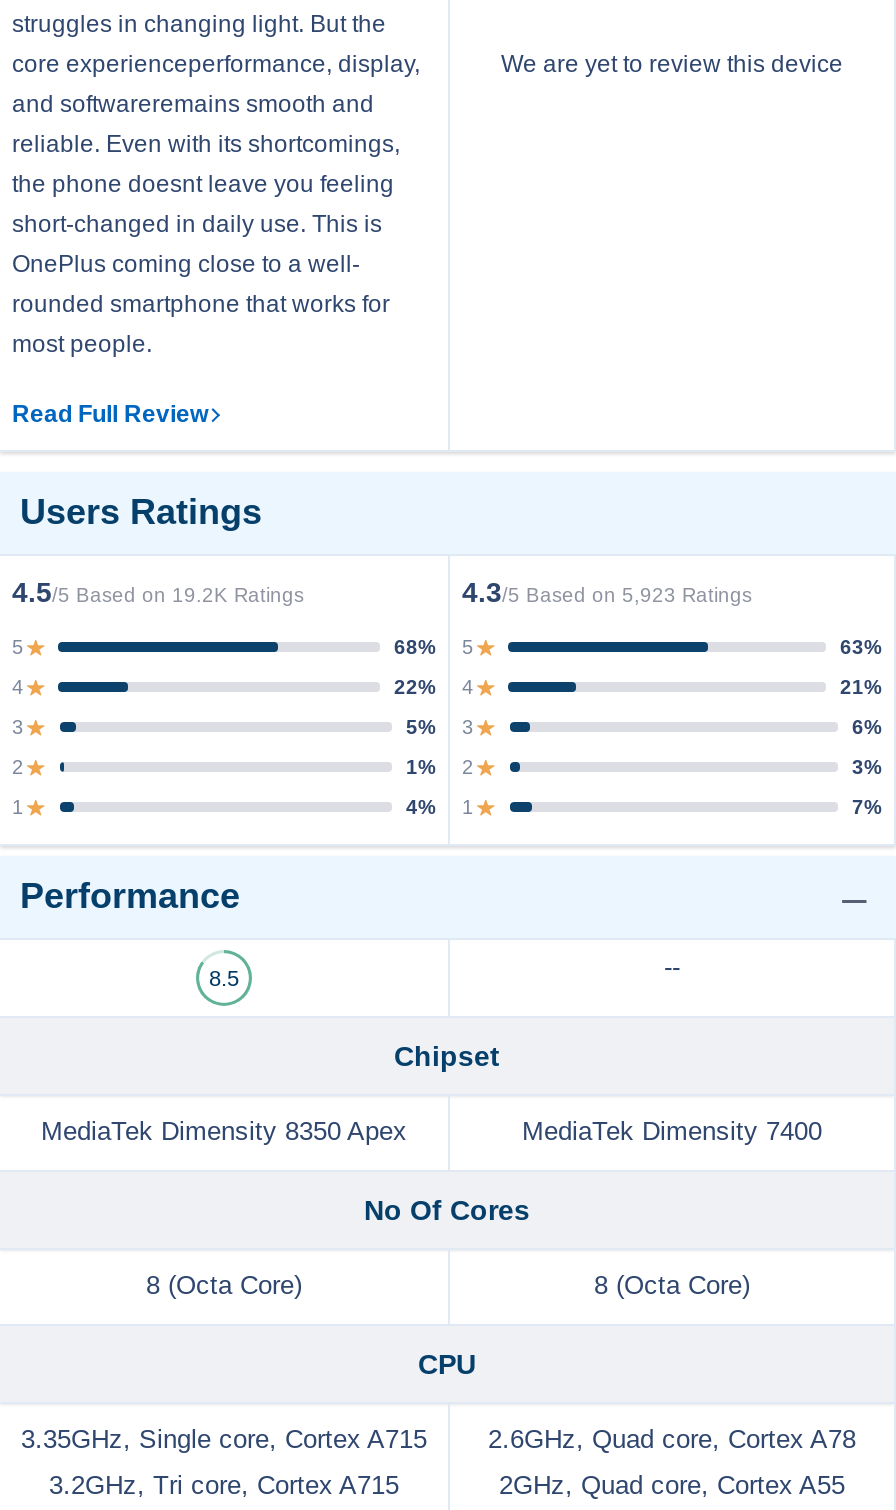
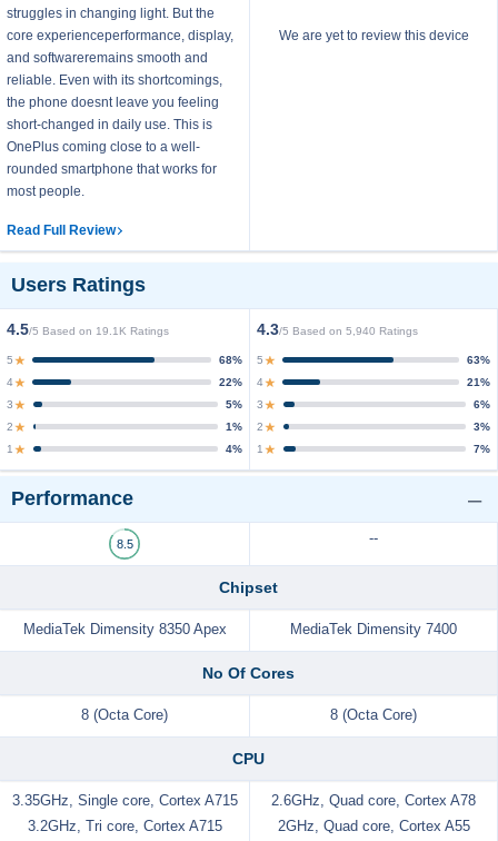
- 4.5/5 Based on 19.2K Ratings
+ 4.5/5 Based on 19.1K Ratings

- 4.3/5 Based on 5,923 Ratings
+ 4.3/5 Based on 5,940 Ratings
